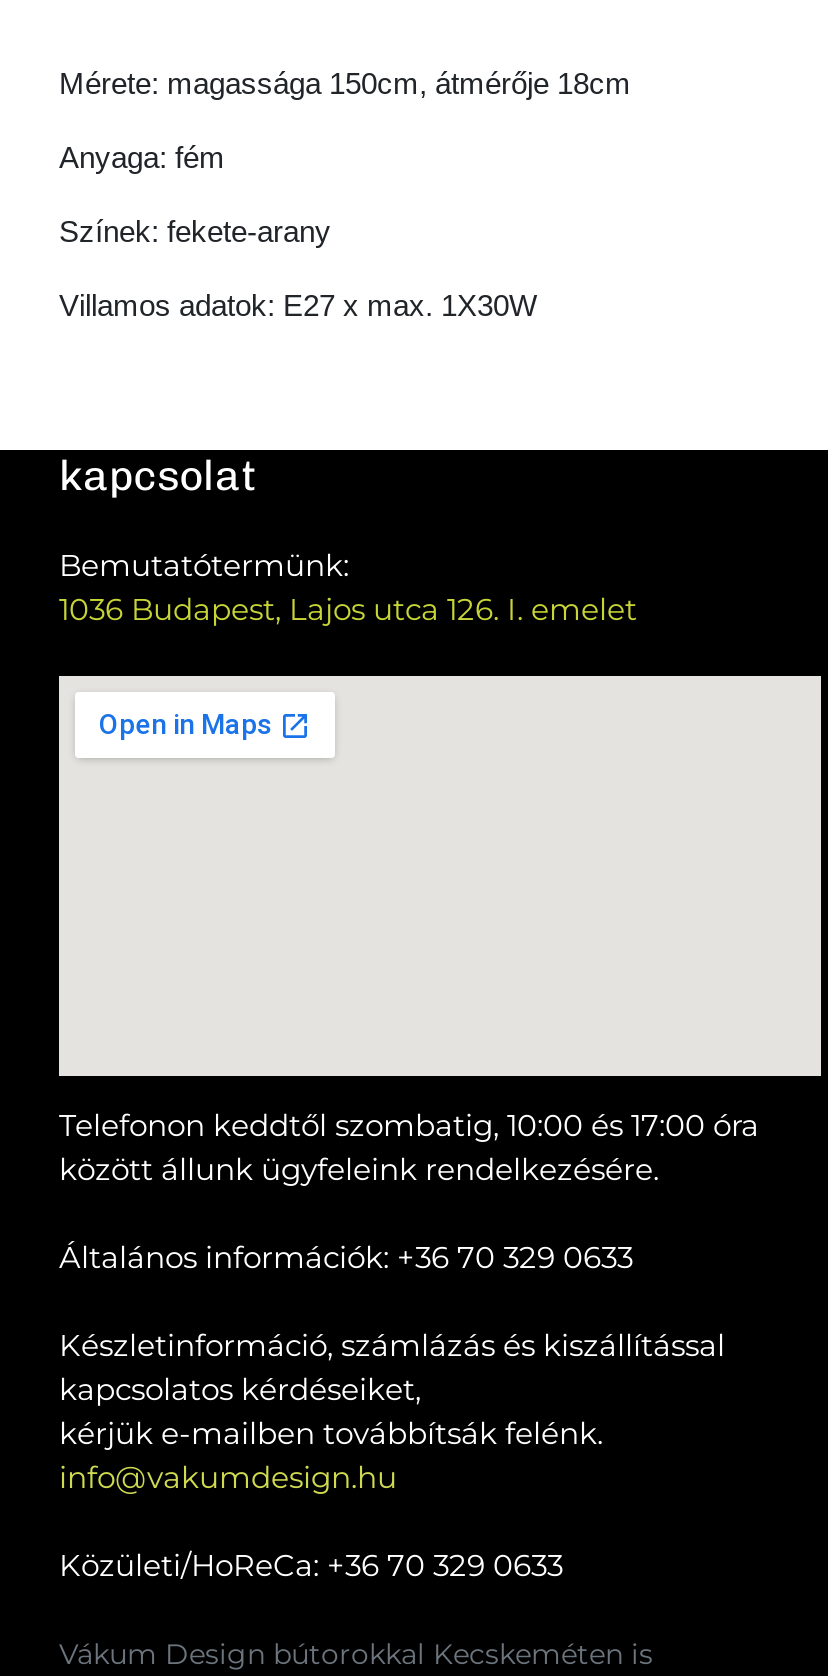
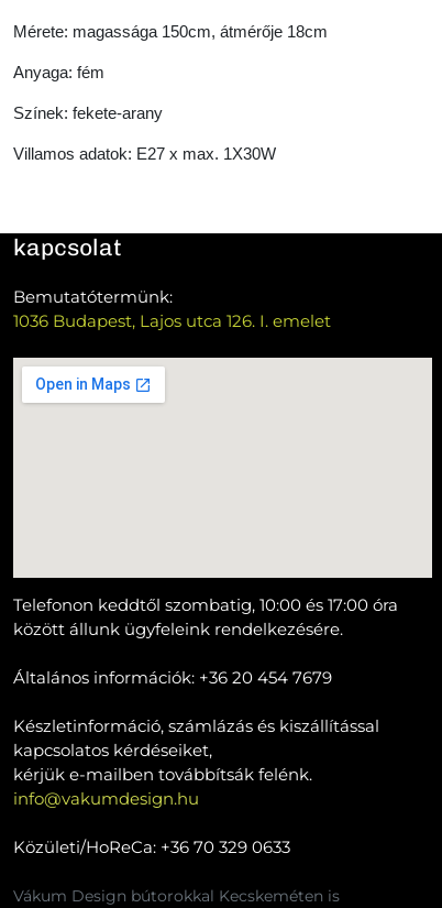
- Általános információk: +36 70 329 0633
+ Általános információk: +36 20 454 7679
